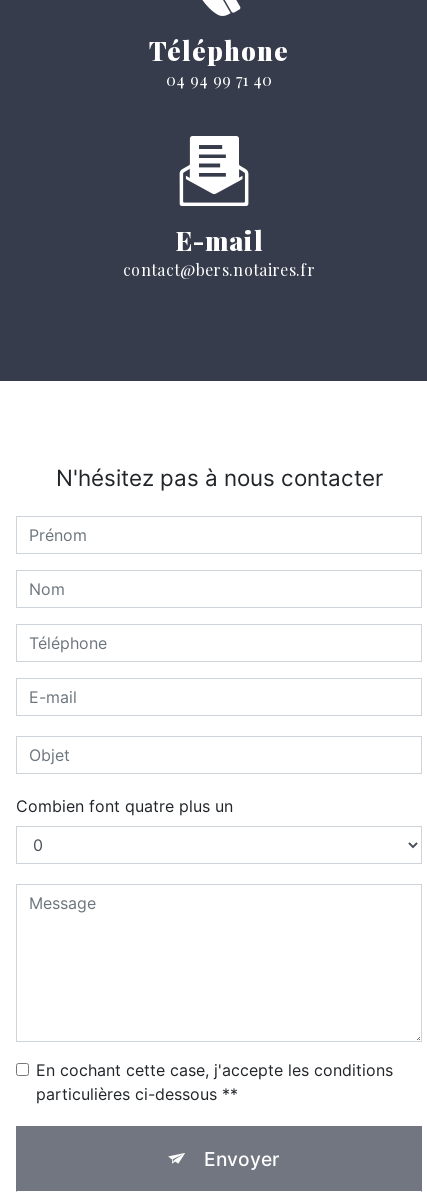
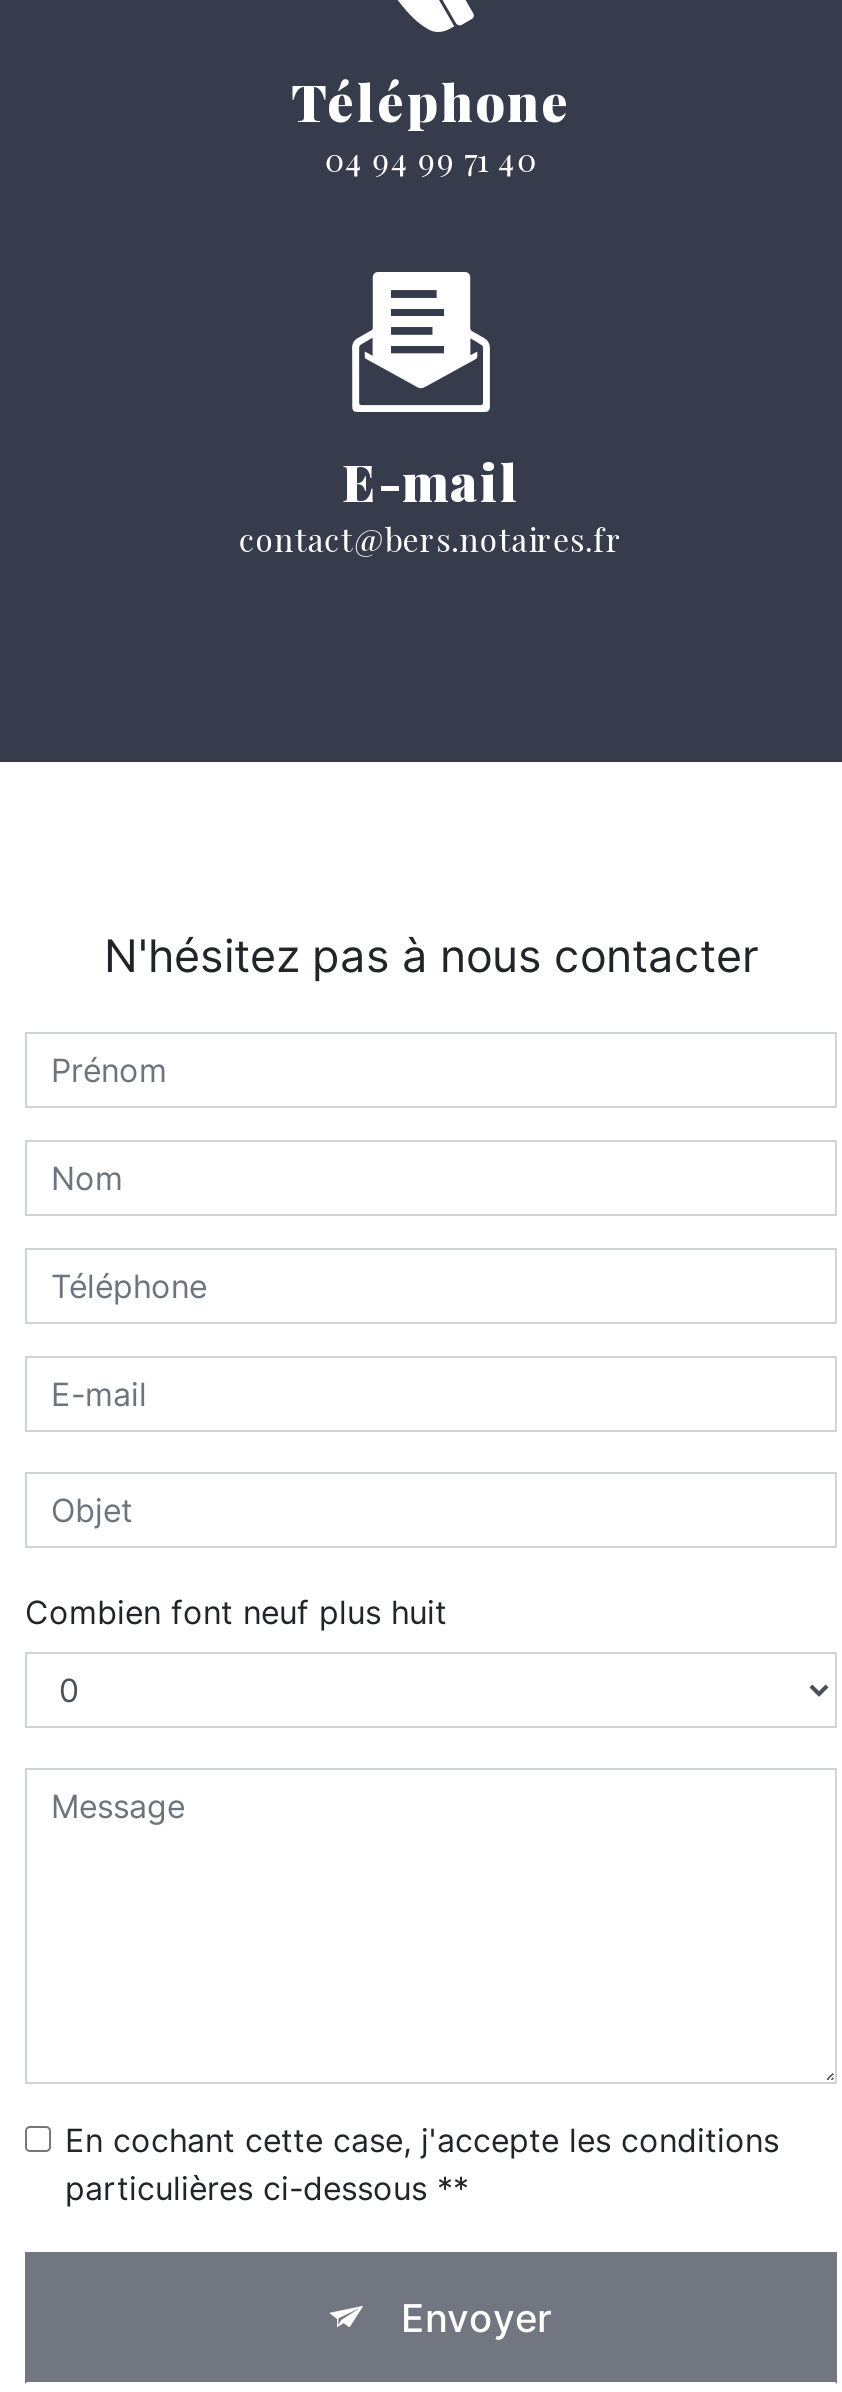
- Combien font quatre plus un
+ Combien font neuf plus huit
